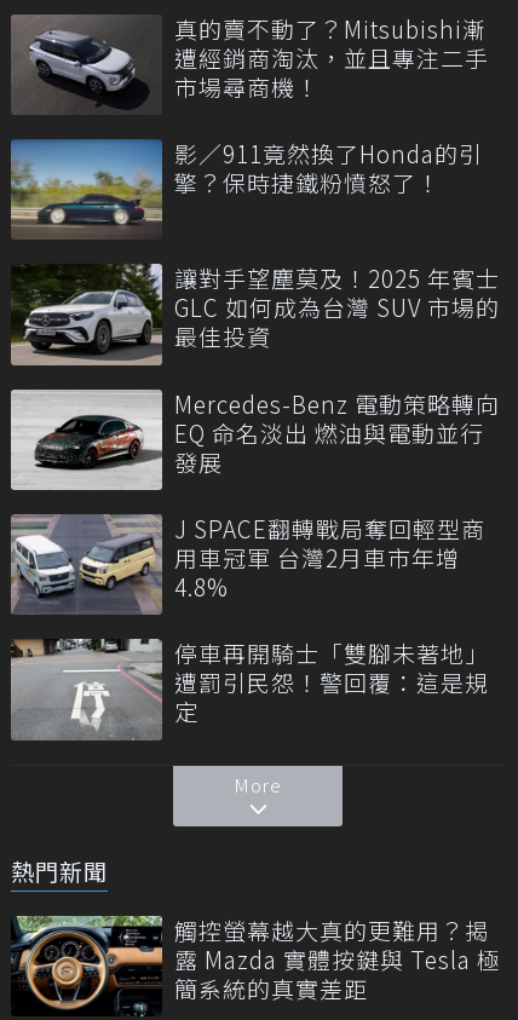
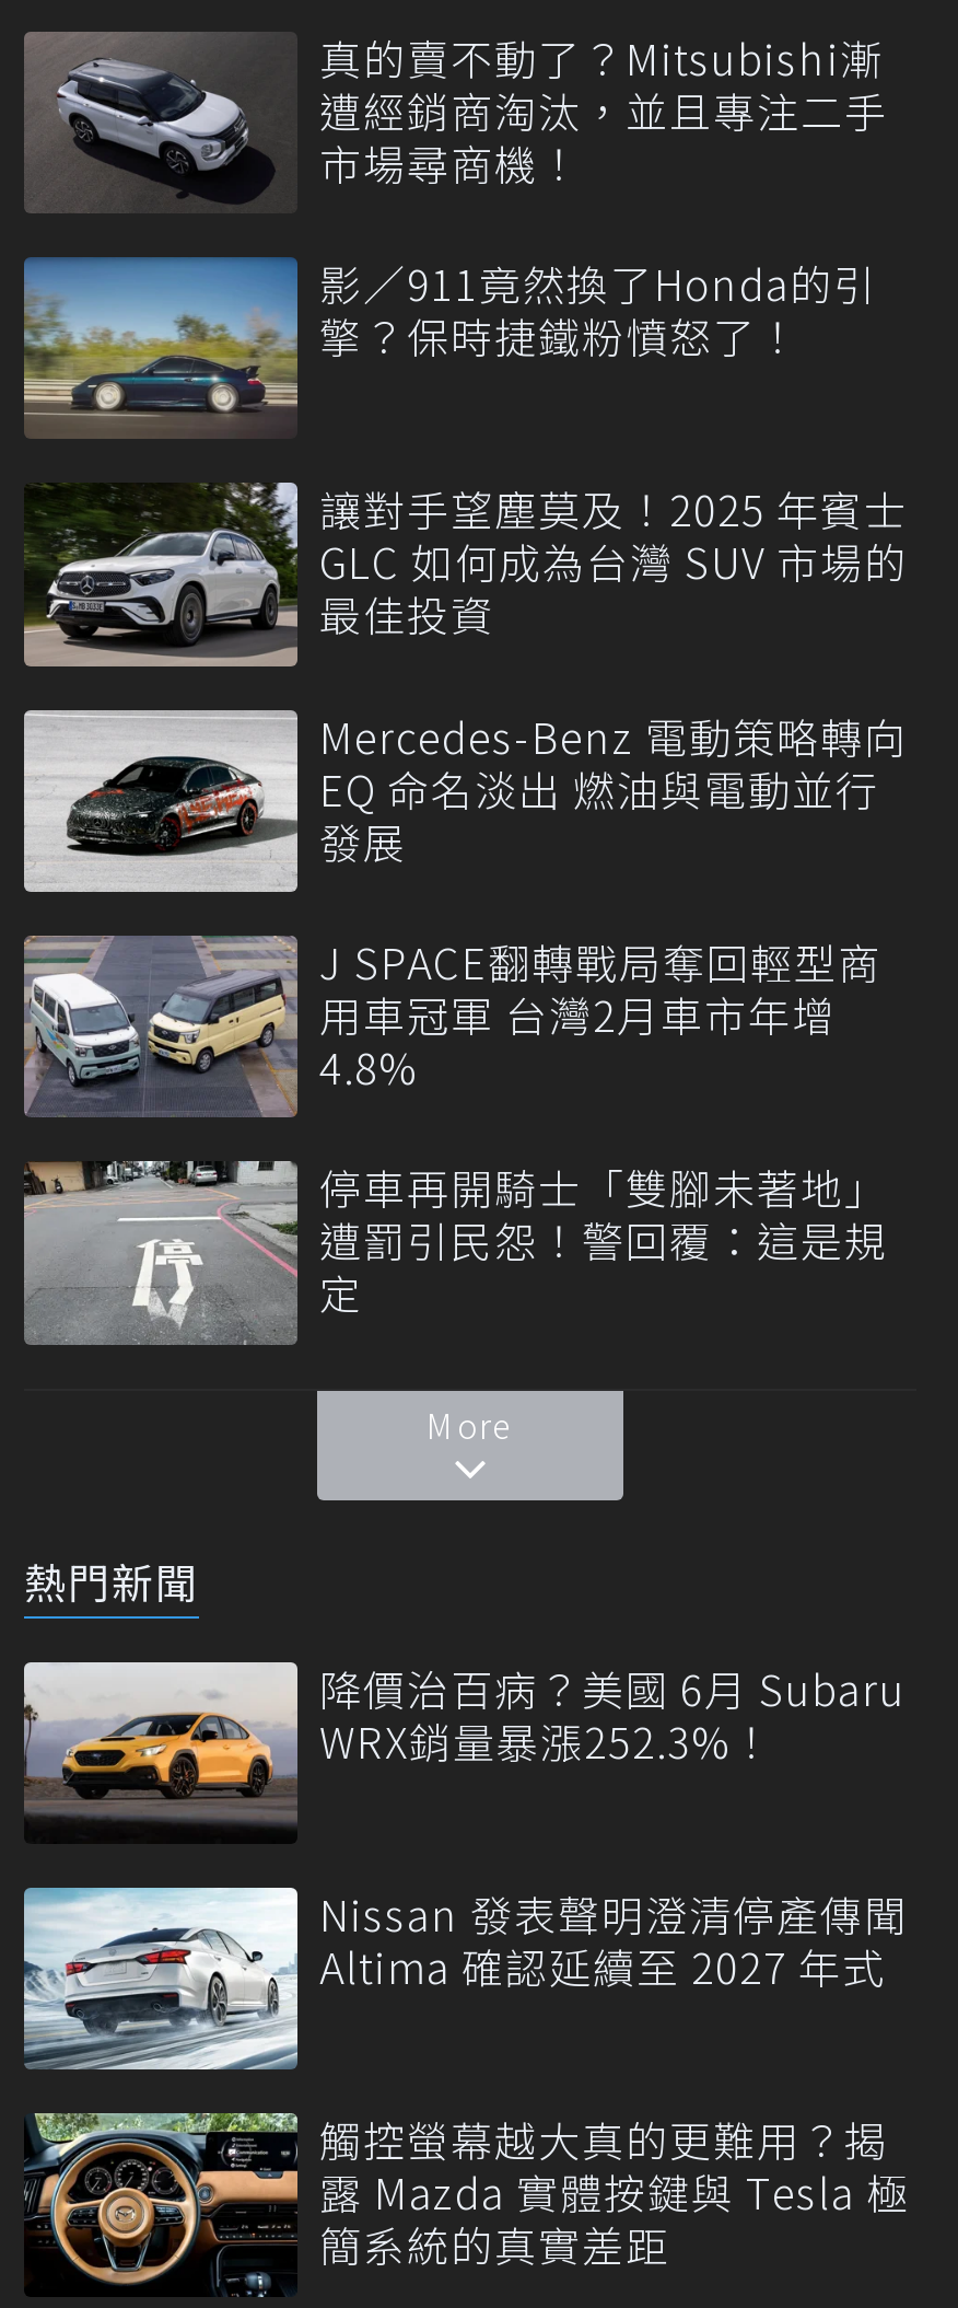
+ [image]

+ [image]
+ 降價治百病？美國 6月 Subaru
+ WRX銷量暴漲252.3%！
+ Nissan 發表聲明澄清停產傳聞
+ Altima 確認延續至 2027 年式
